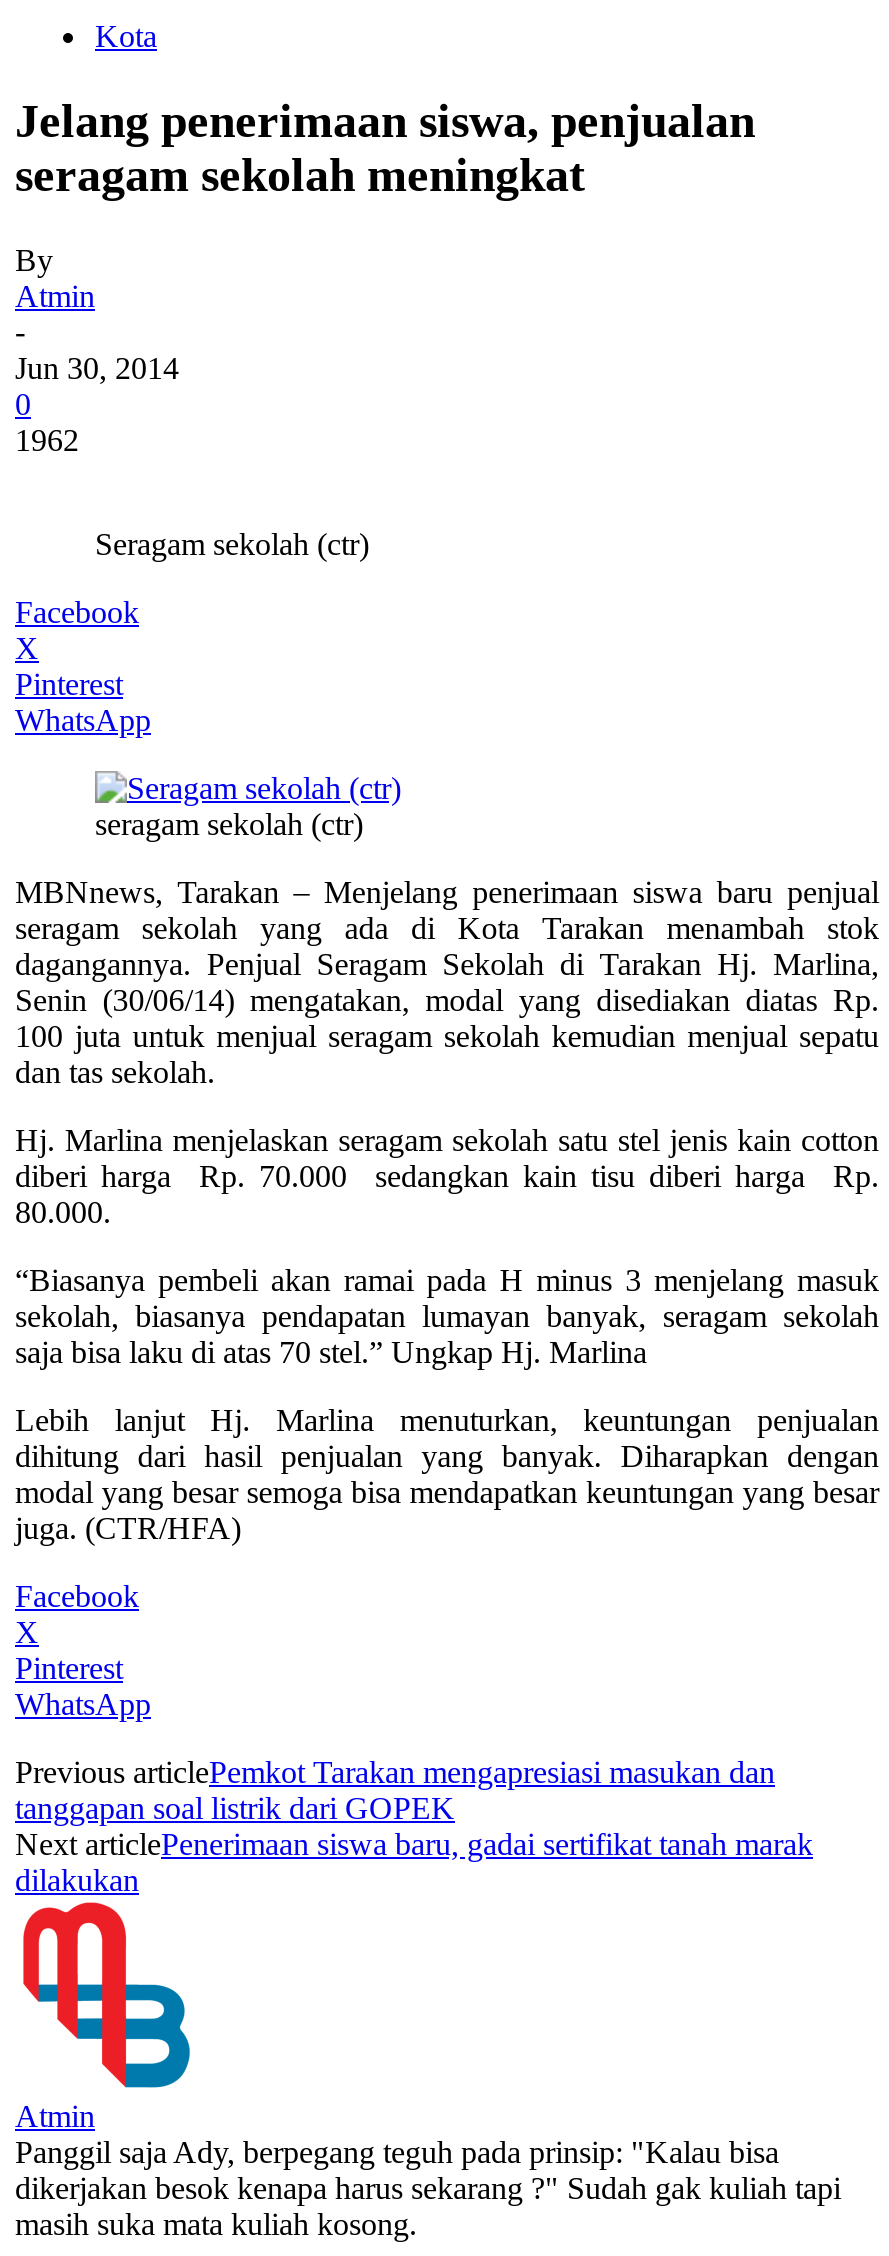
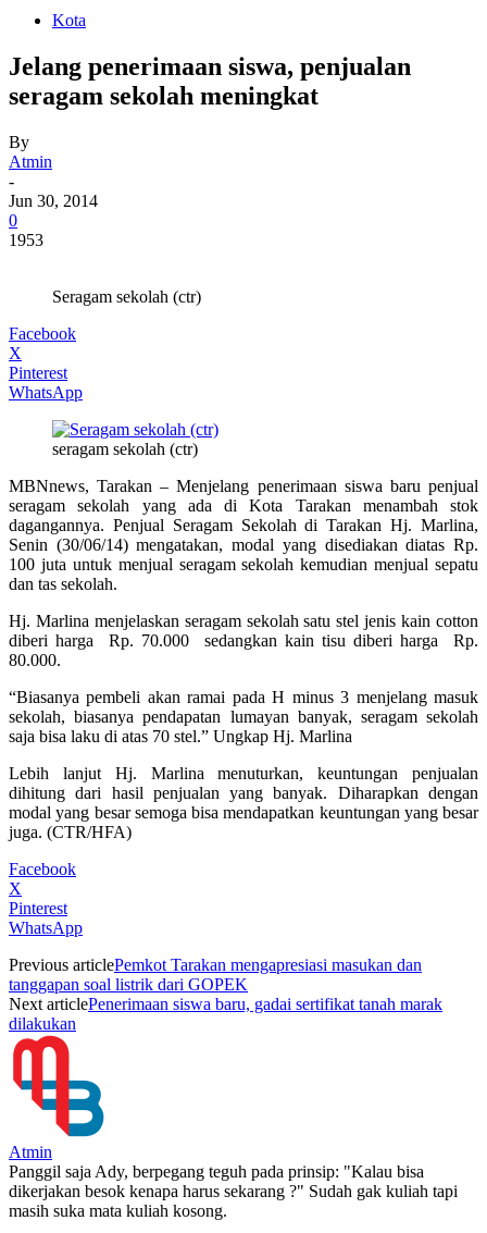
- 1962
+ 1953
